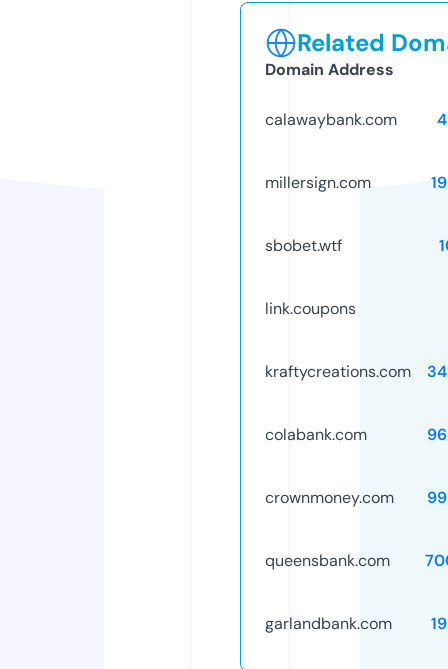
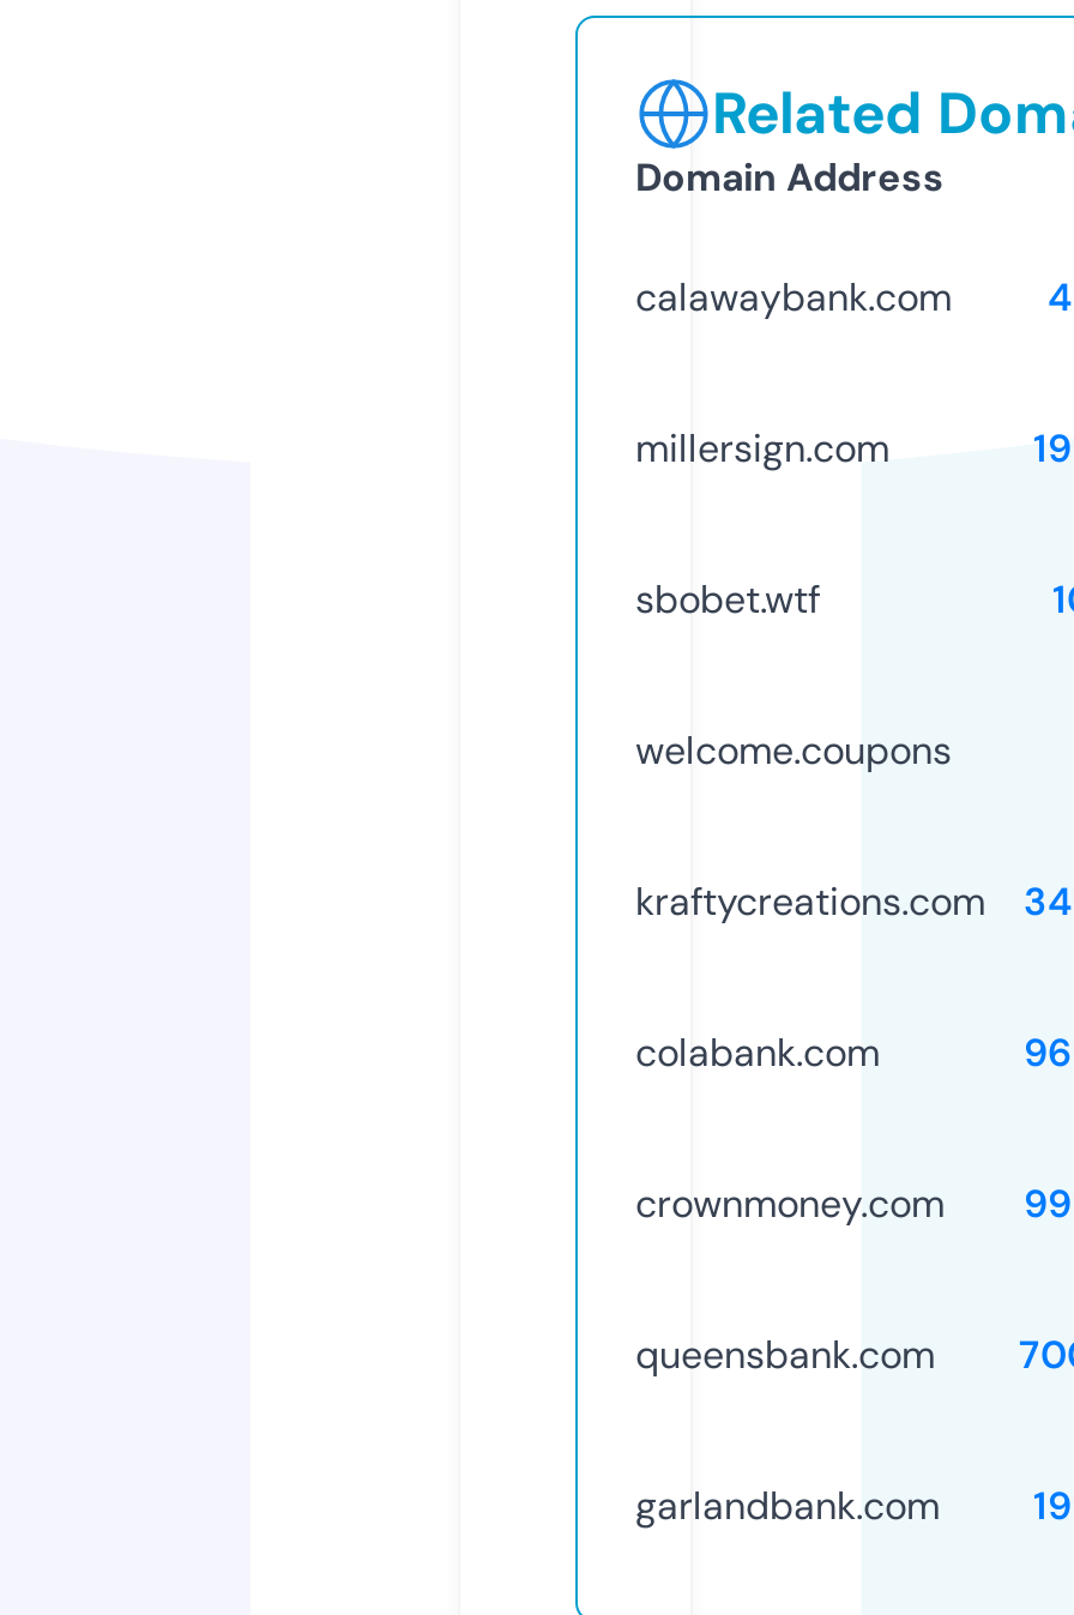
- link.coupons
+ welcome.coupons
